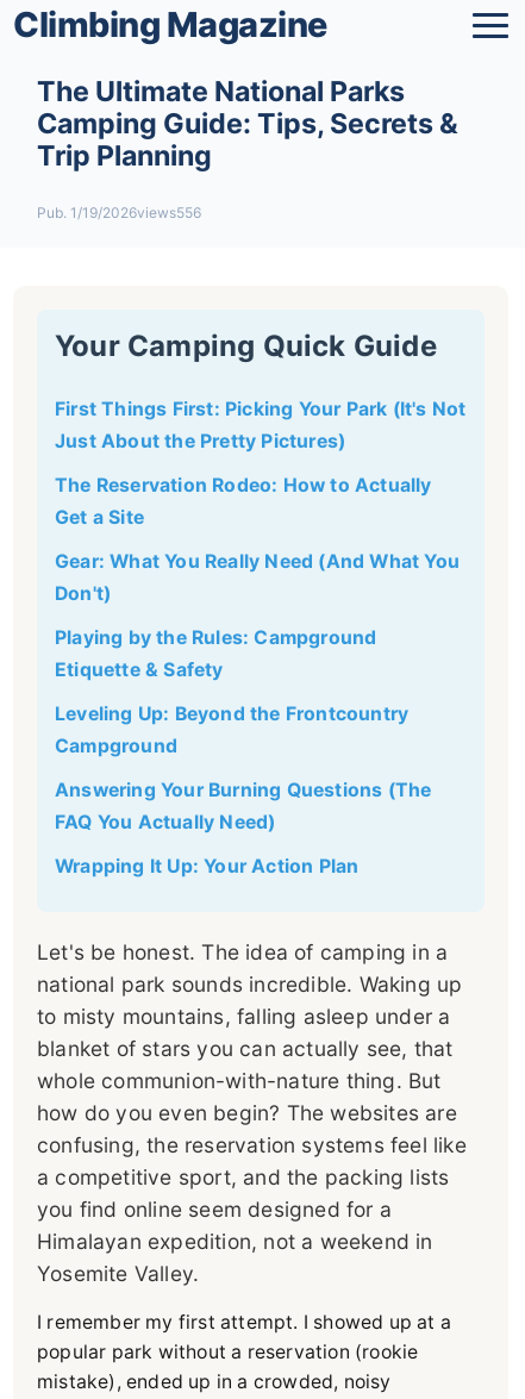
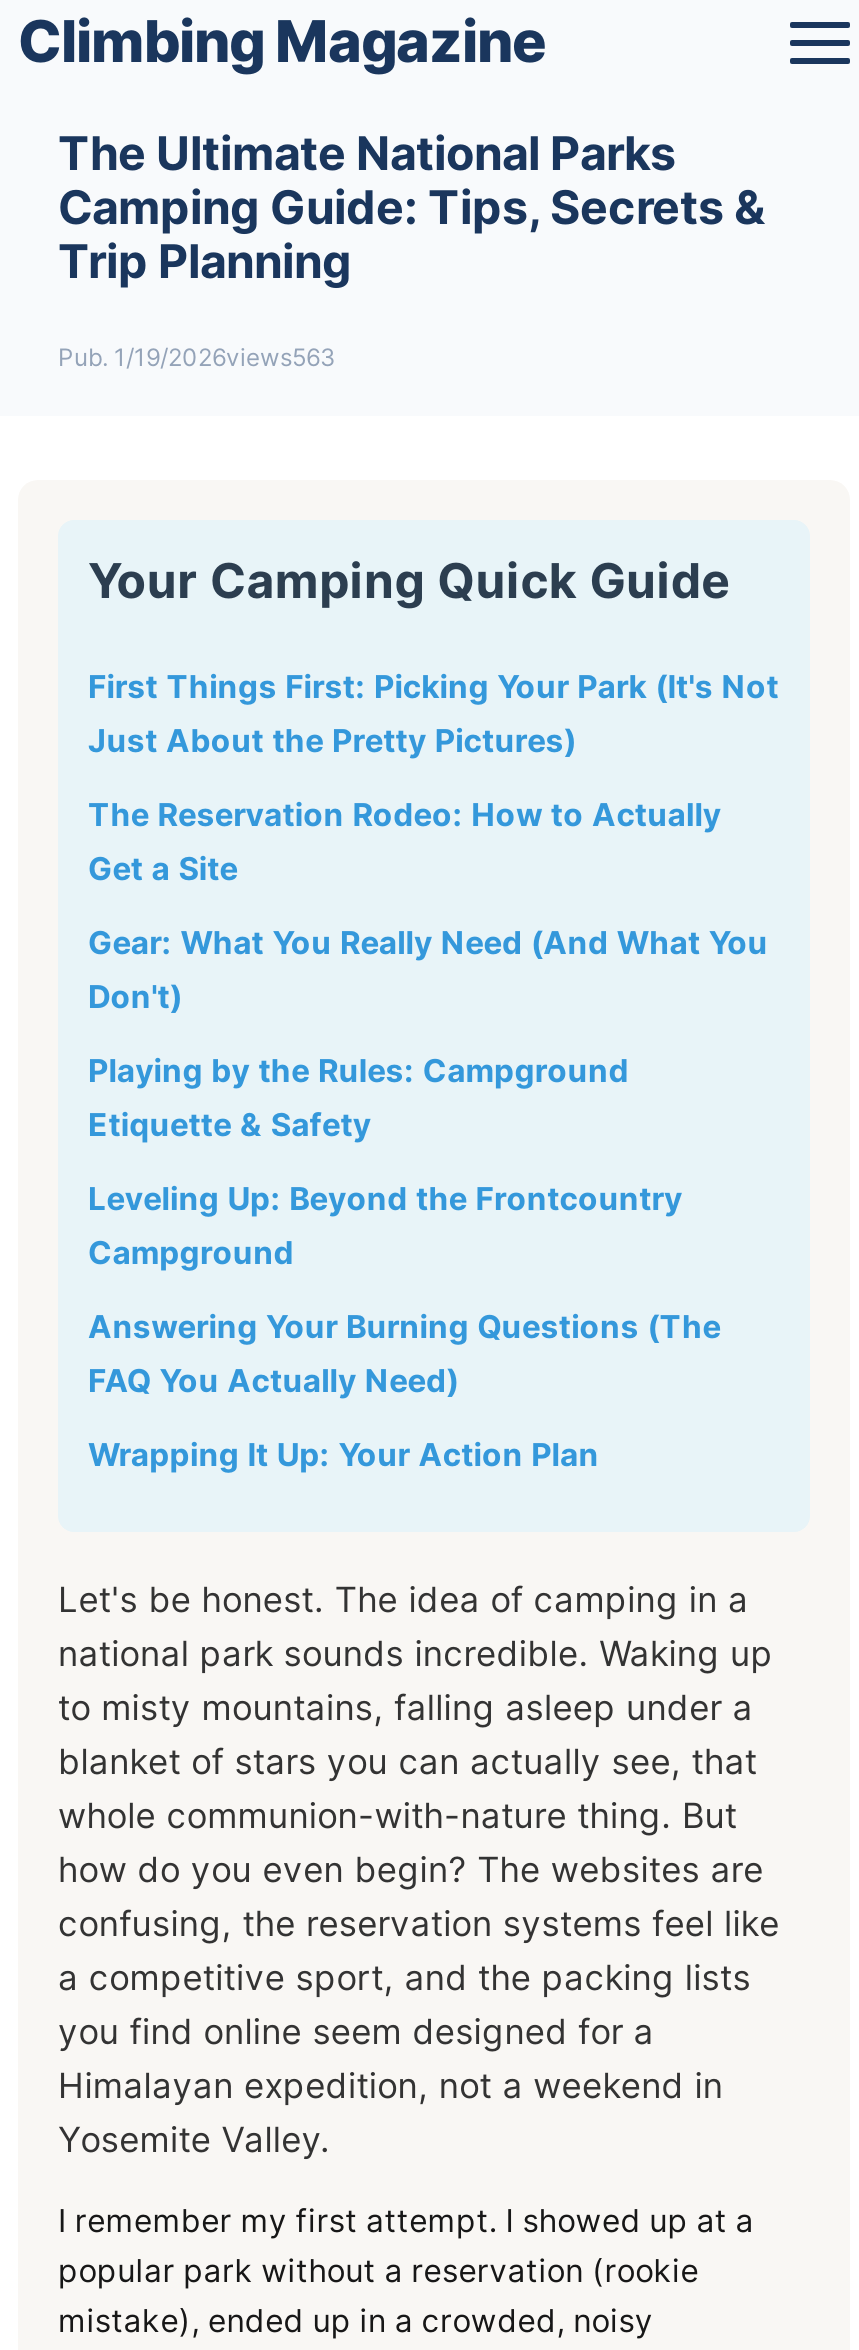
- Pub. 1/19/2026views556
+ Pub. 1/19/2026views563
